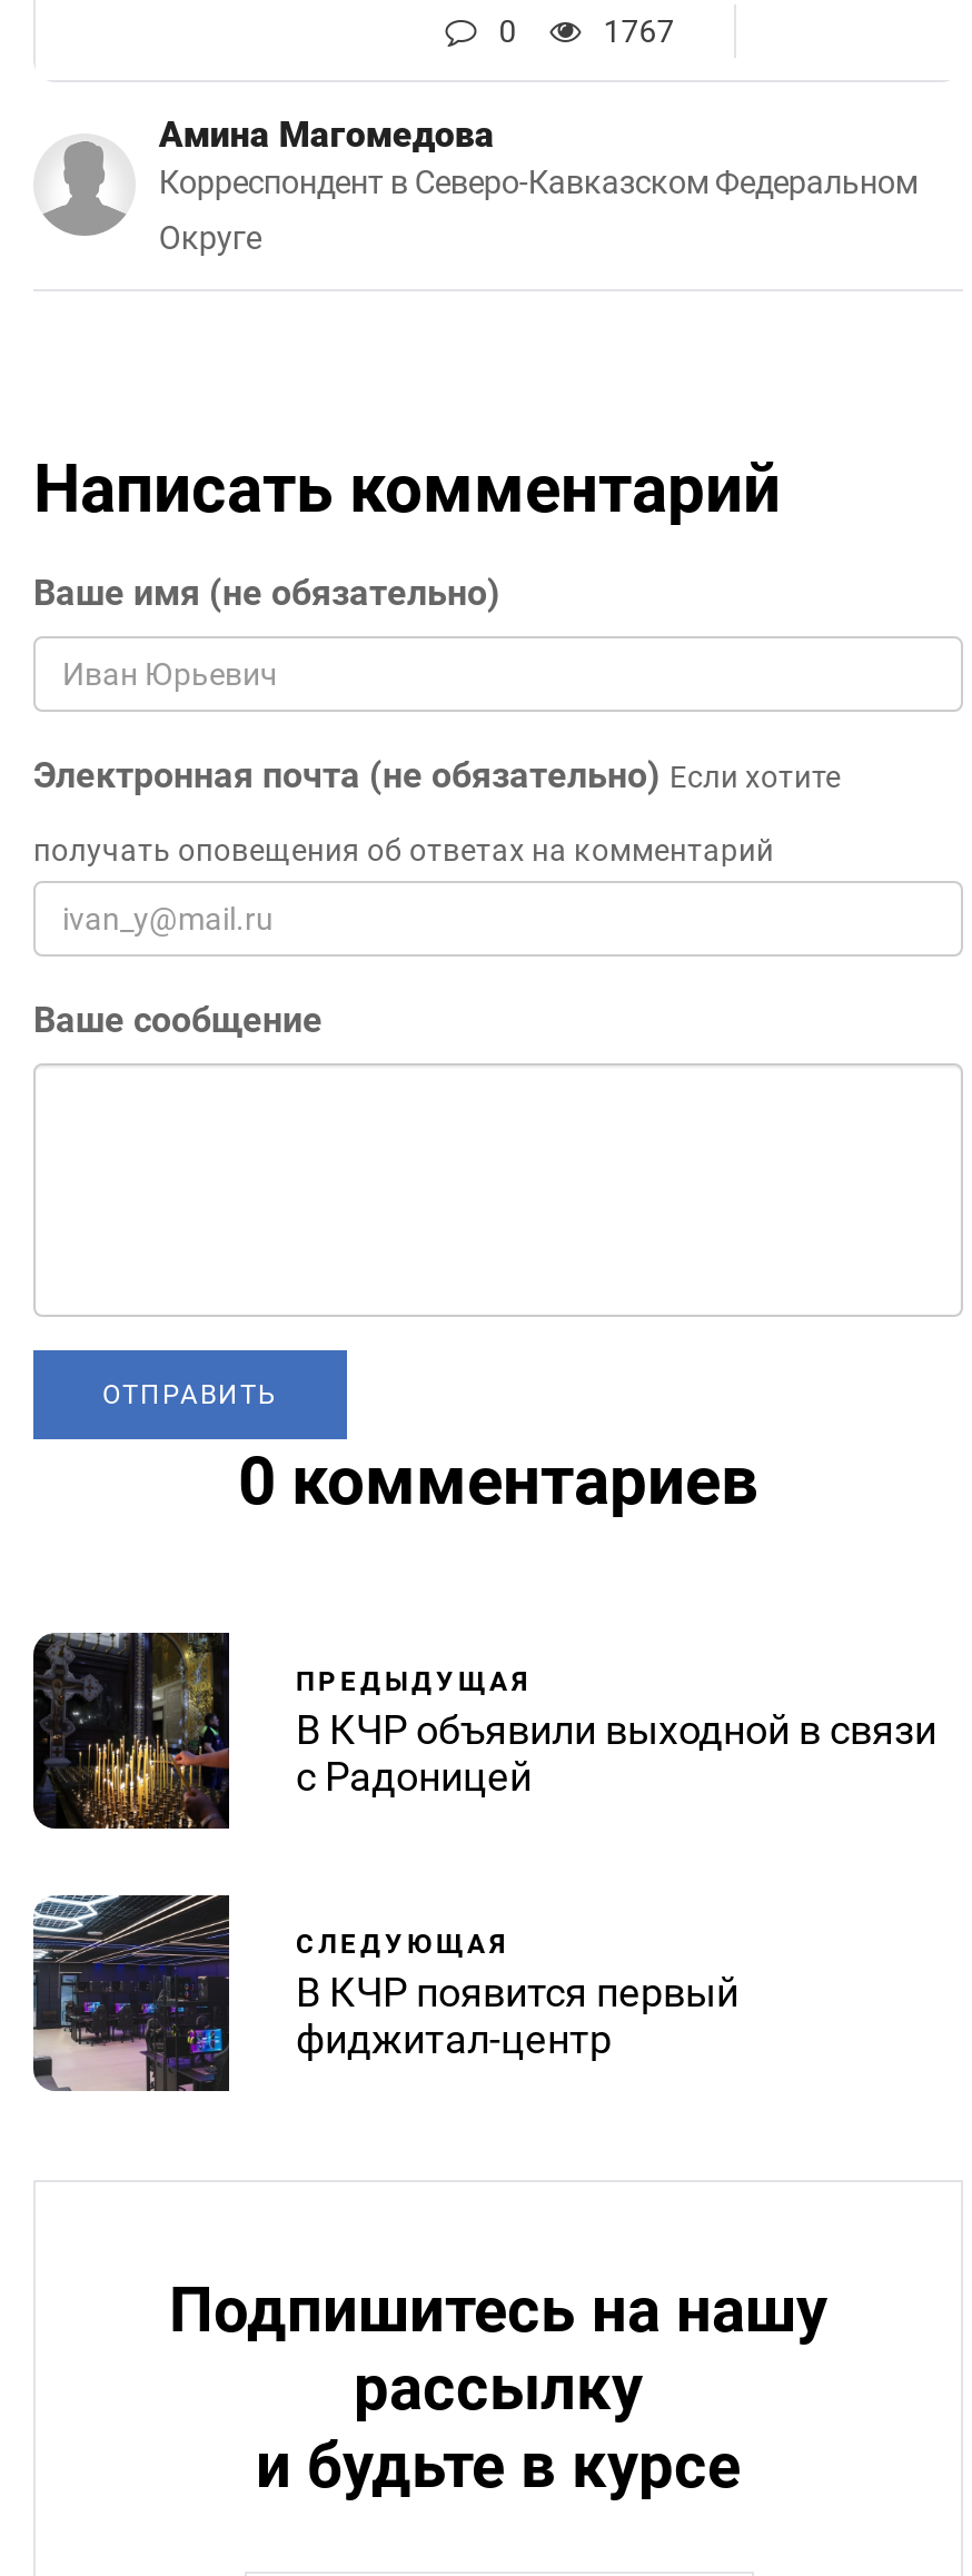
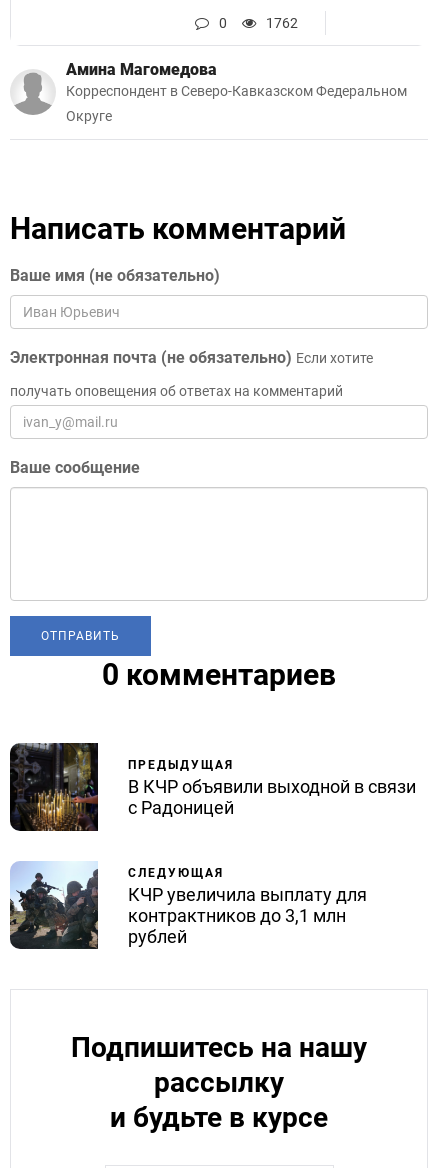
- 1767
+ 1762

- [image]
- В КЧР появится первый
- фиджитал-центр
+ [image]
+ КЧР увеличила выплату для
+ контрактников до 3,1 млн
+ рублей
